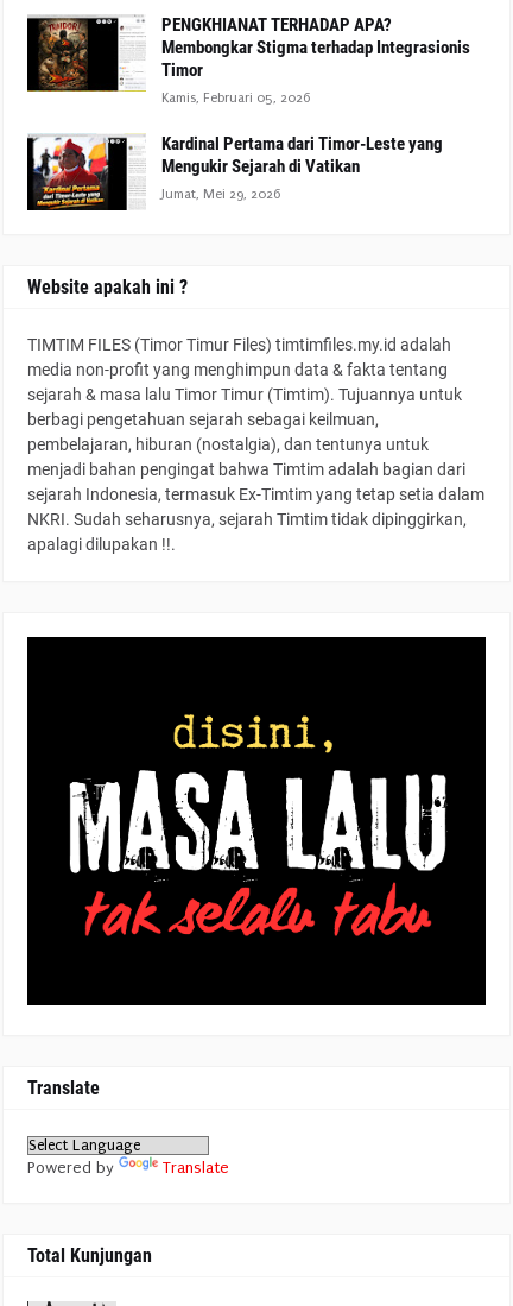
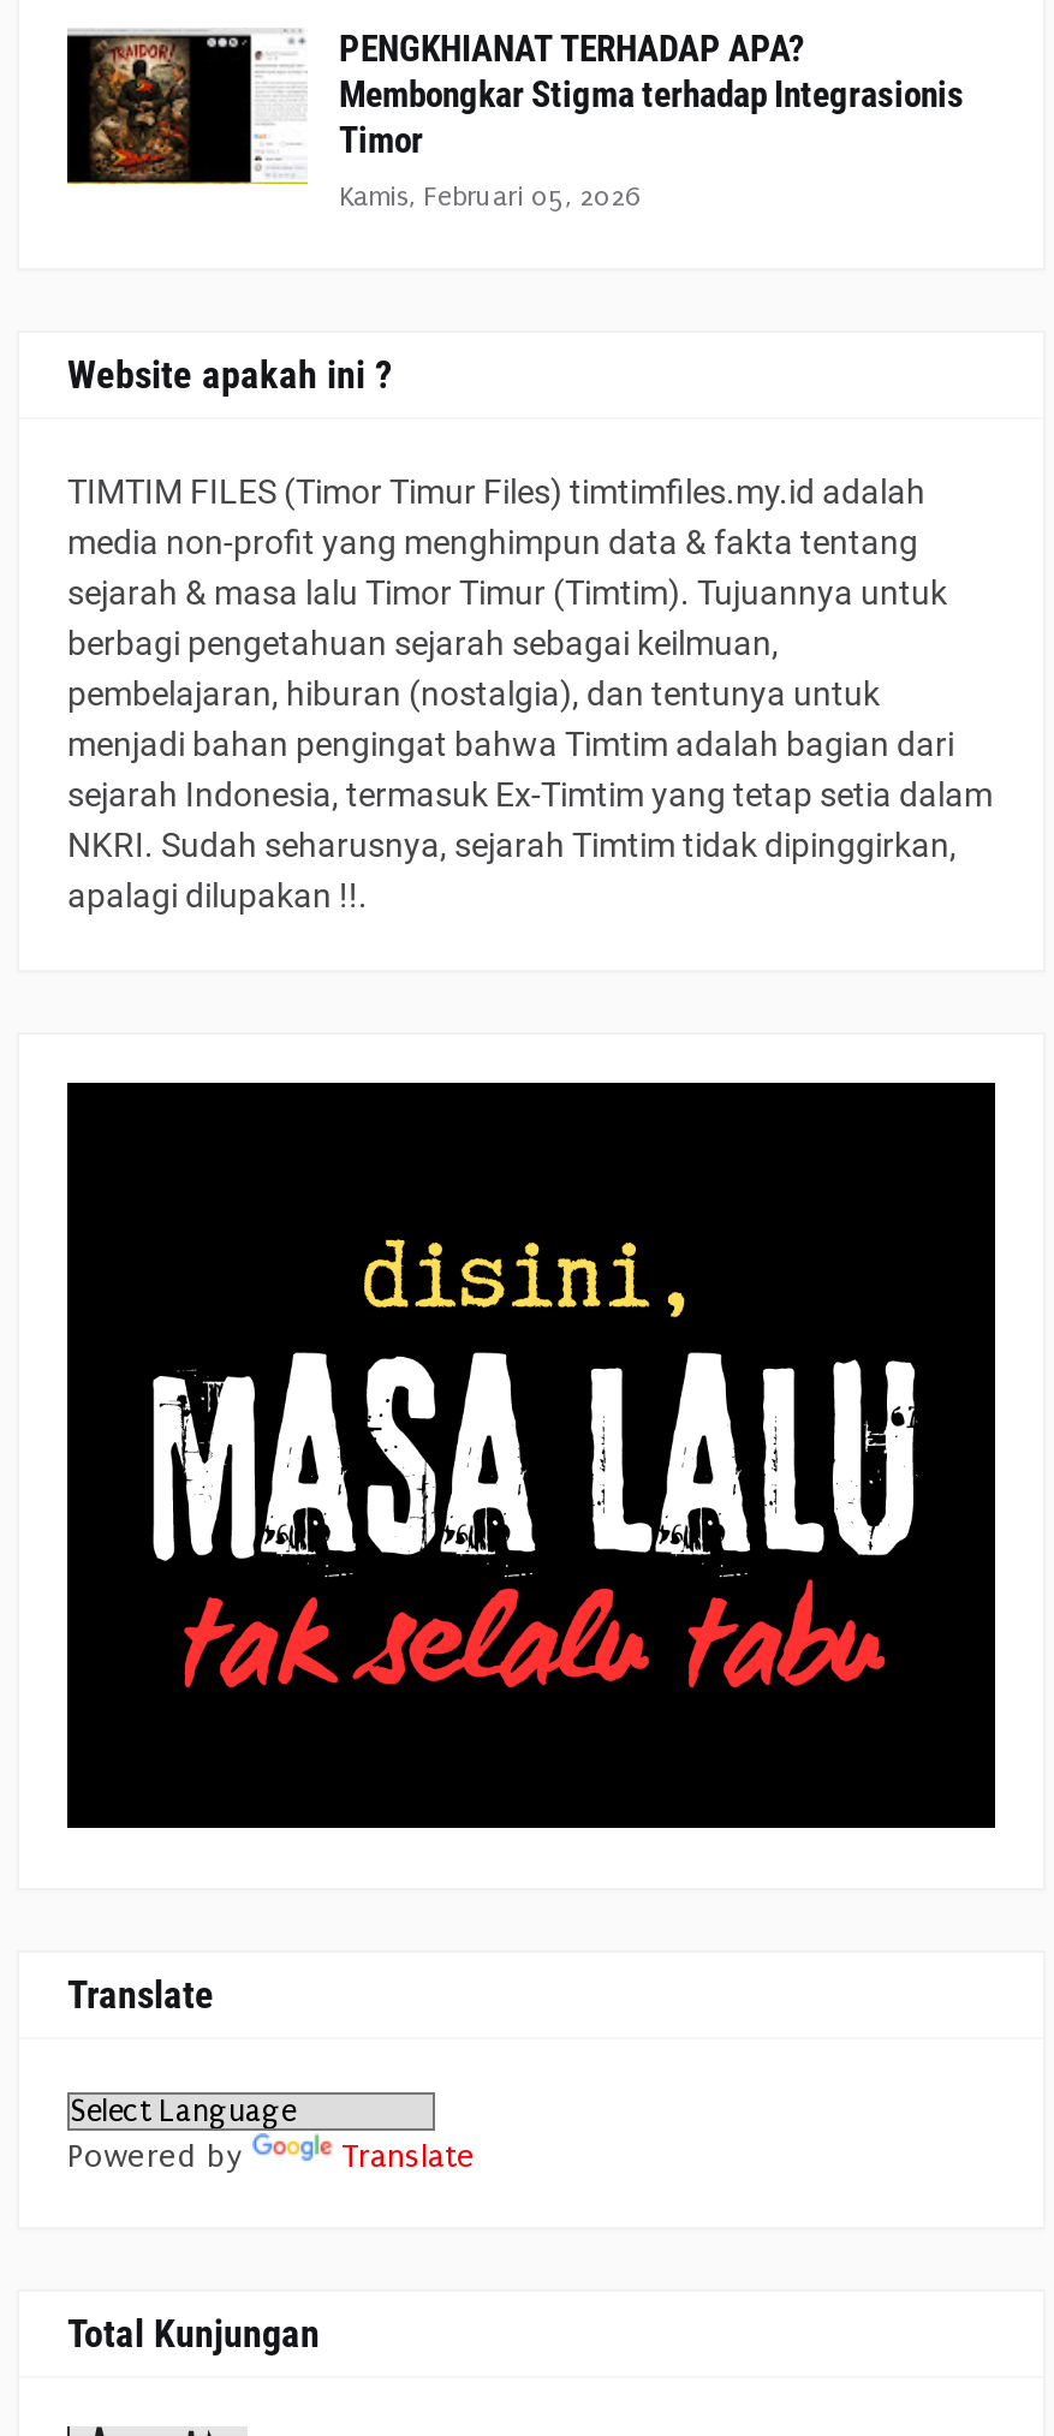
- [image]
- Kardinal Pertama dari Timor-Leste yang
- Mengukir Sejarah di Vatikan
- Jumat, Mei 29, 2026
